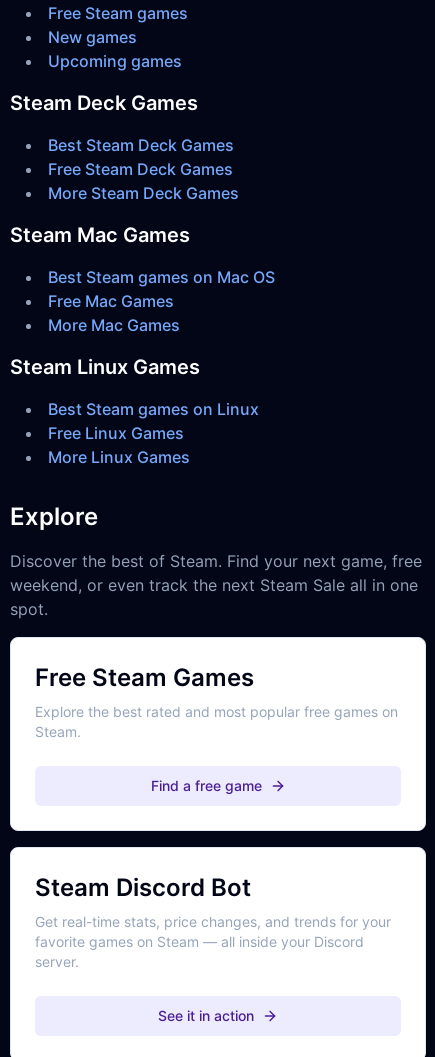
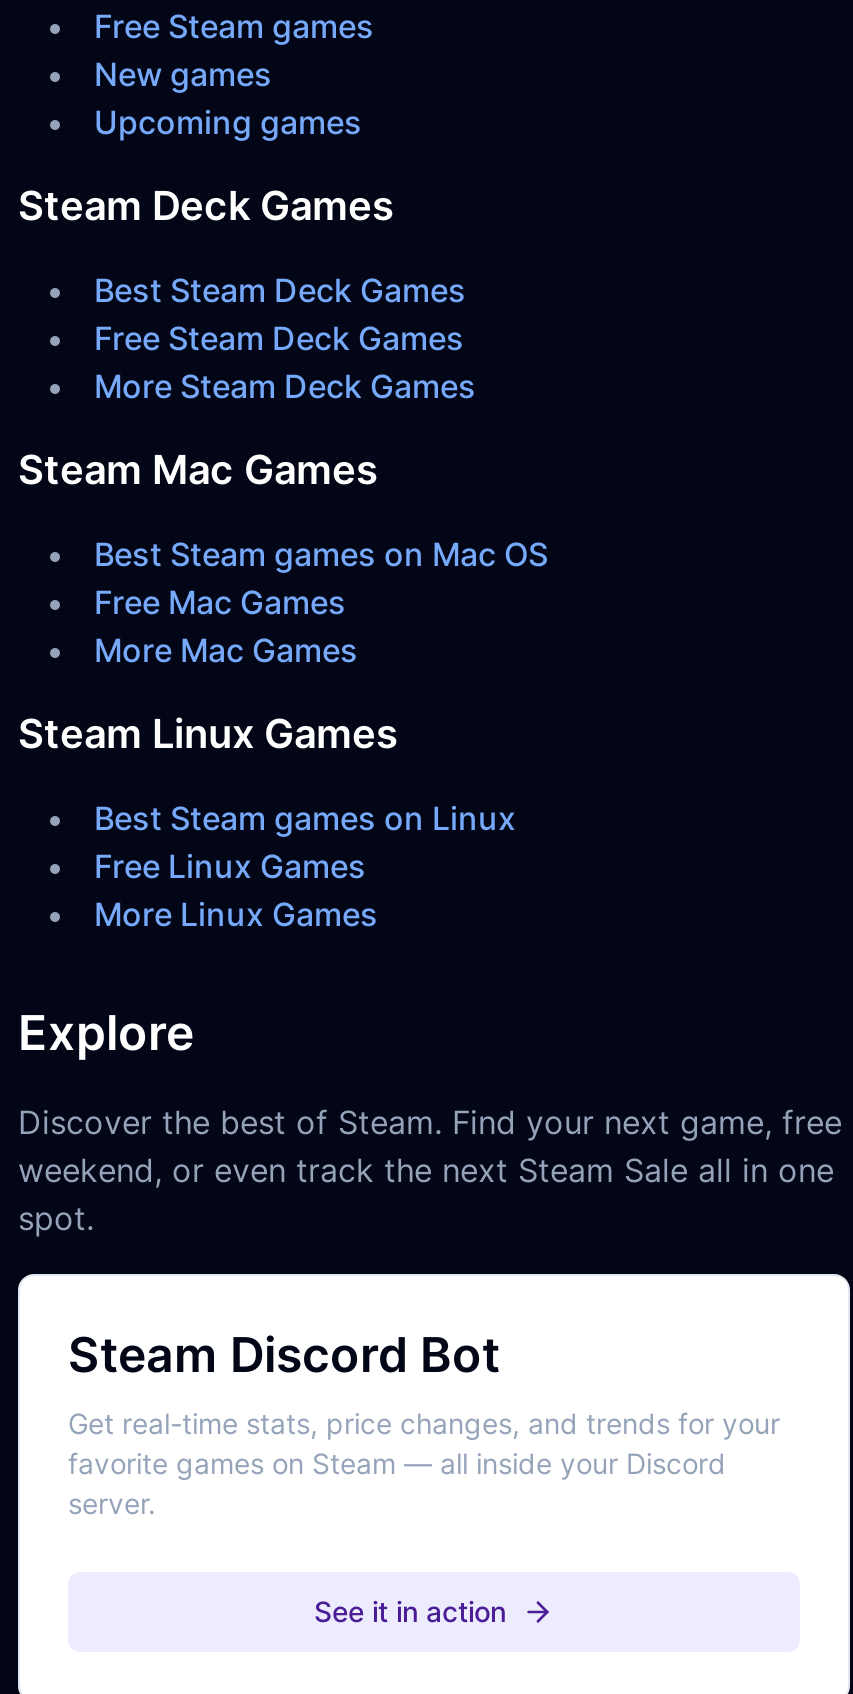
- Free Steam Games
- Explore the best rated and most popular free games on
- Steam.
- Find a free game
